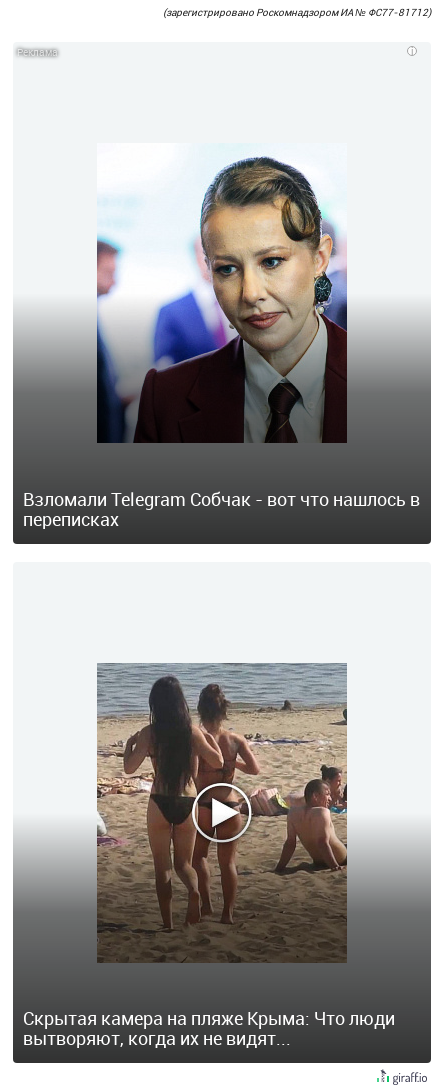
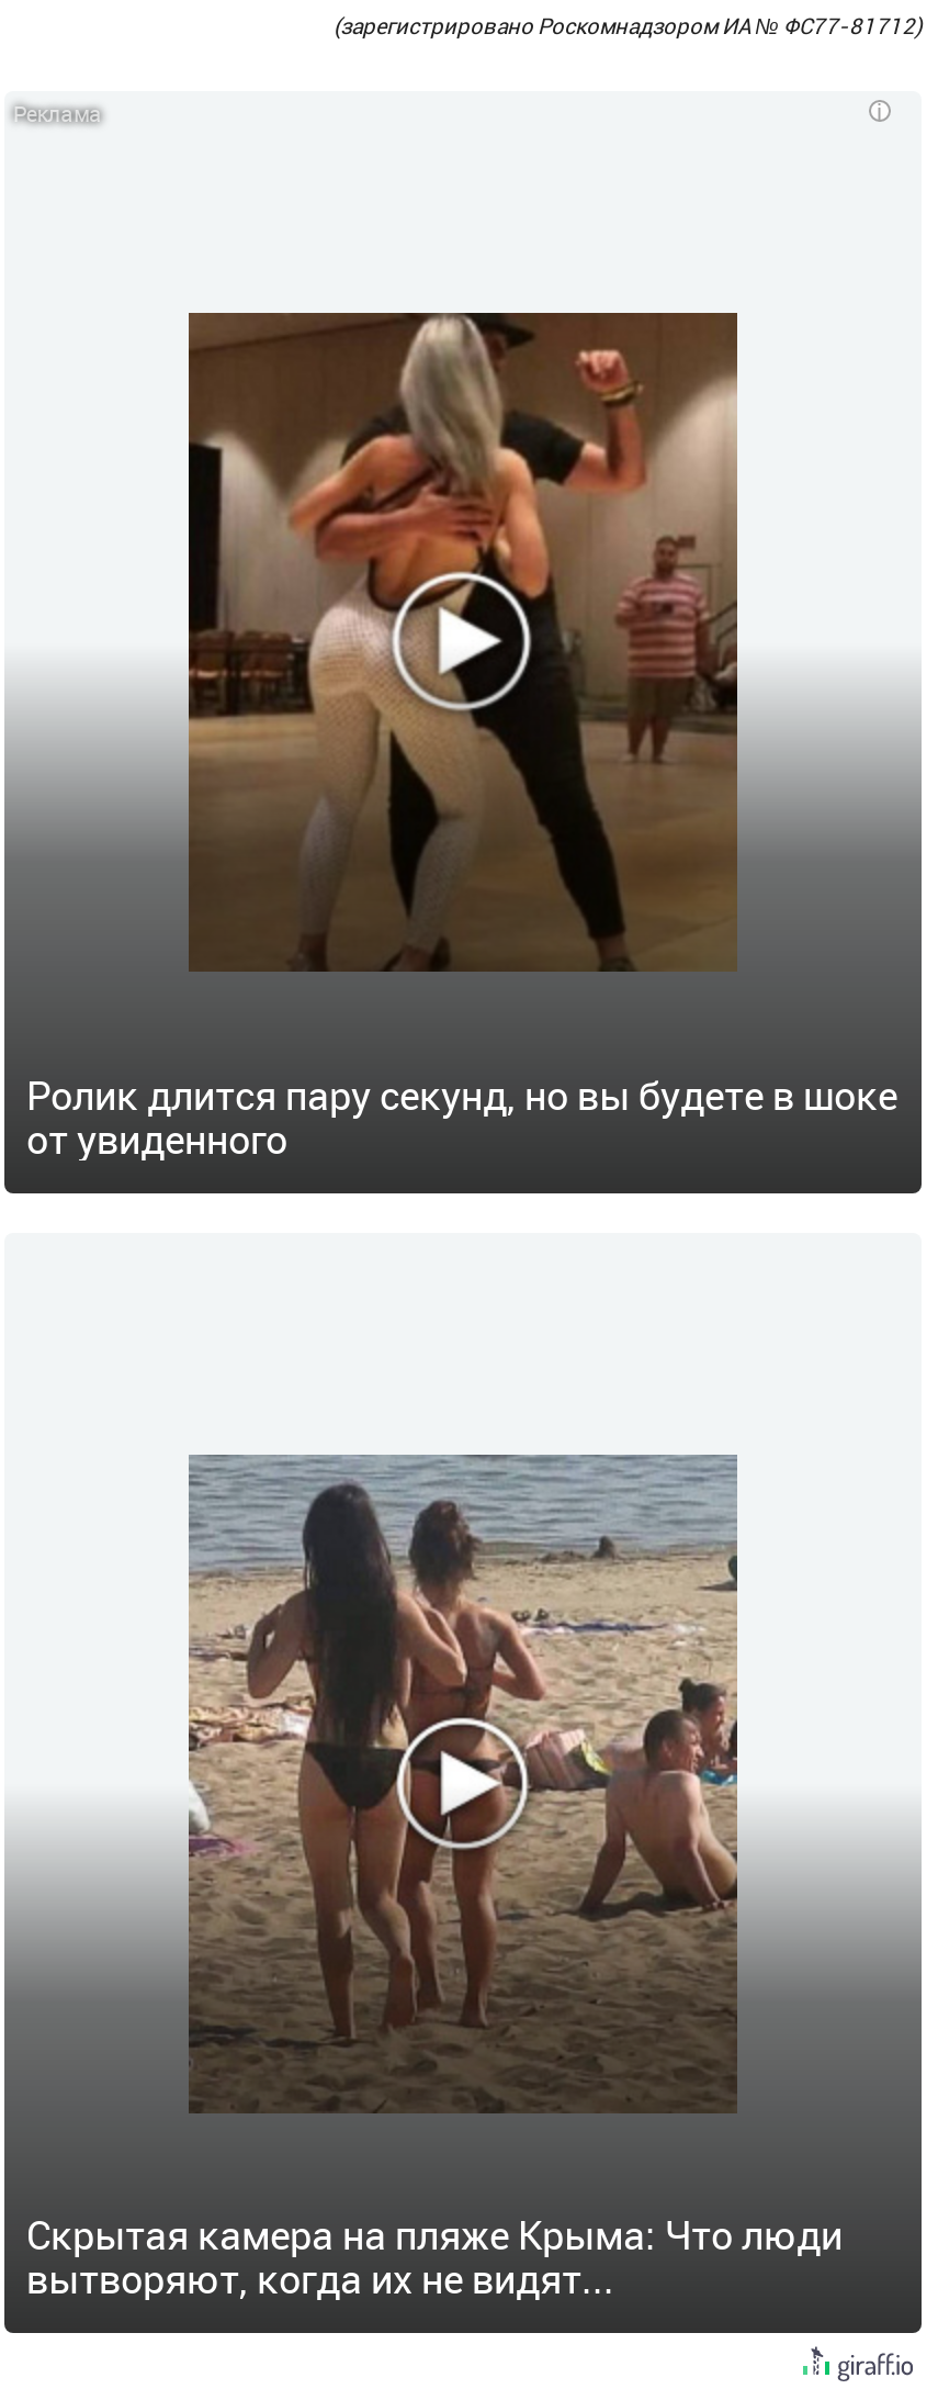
- [image]
+ [image]

- Взломали Telegram Собчак - вот что нашлось в
- переписках
+ Ролик длится пару секунд, но вы будете в шоке
+ от увиденного
